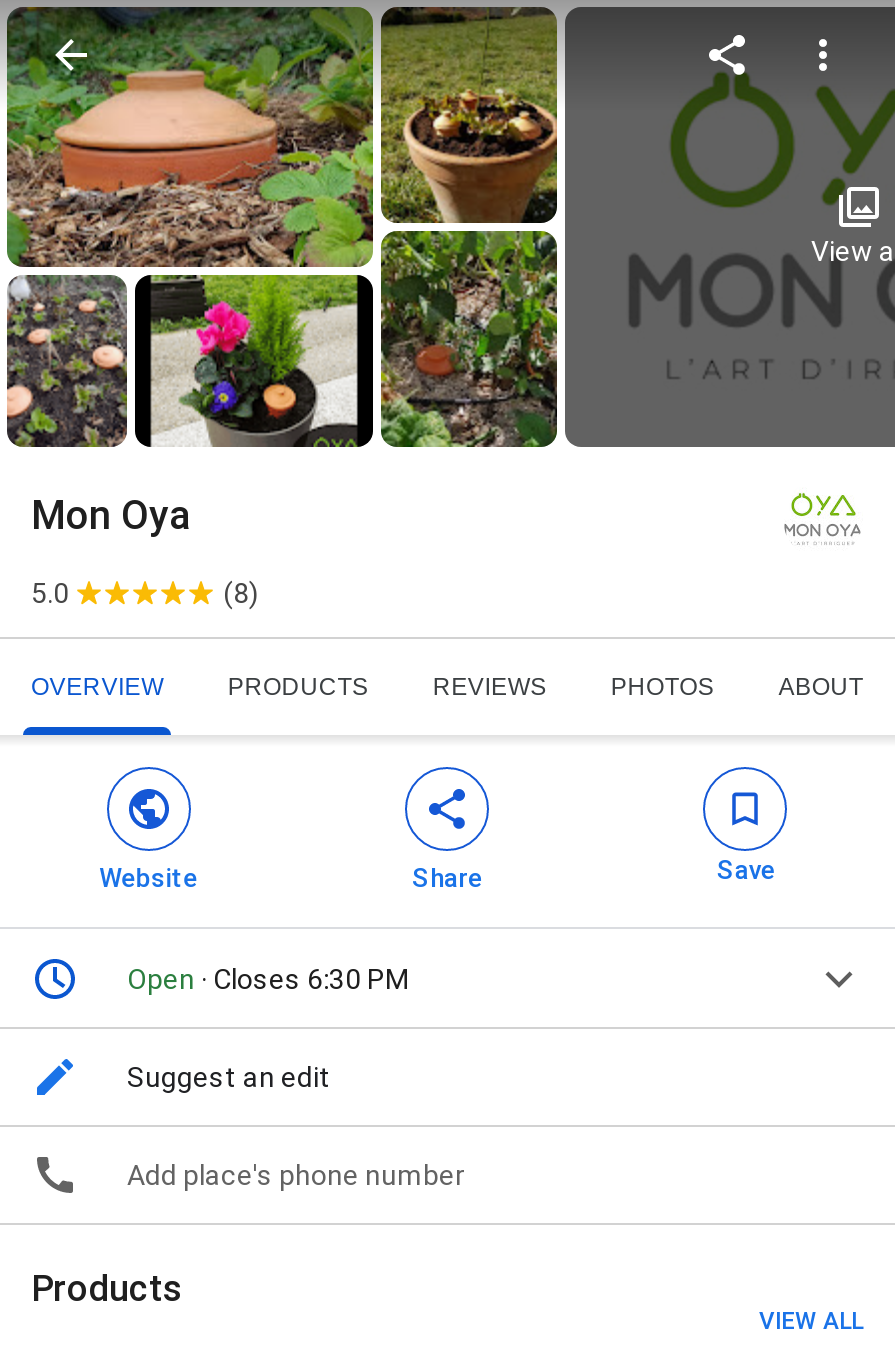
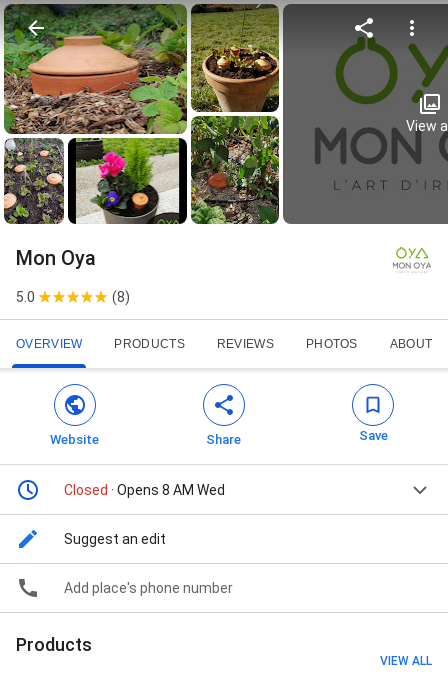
- Open · Closes 6:30 PM
+ Closed · Opens 8 AM Wed
